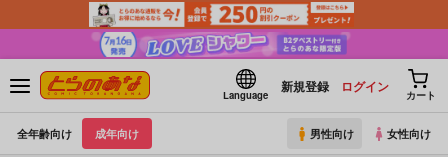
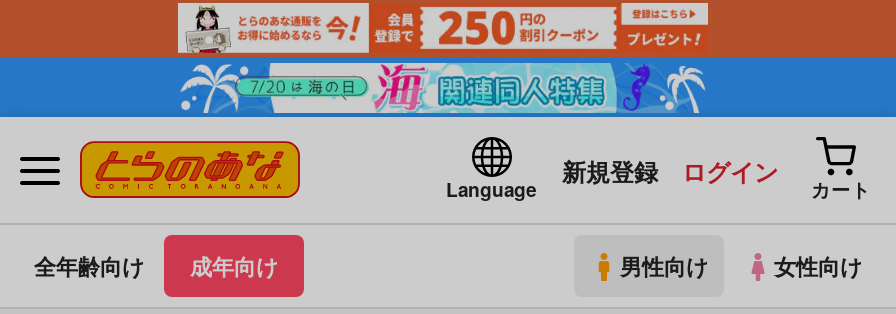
- [image]
+ [image]
